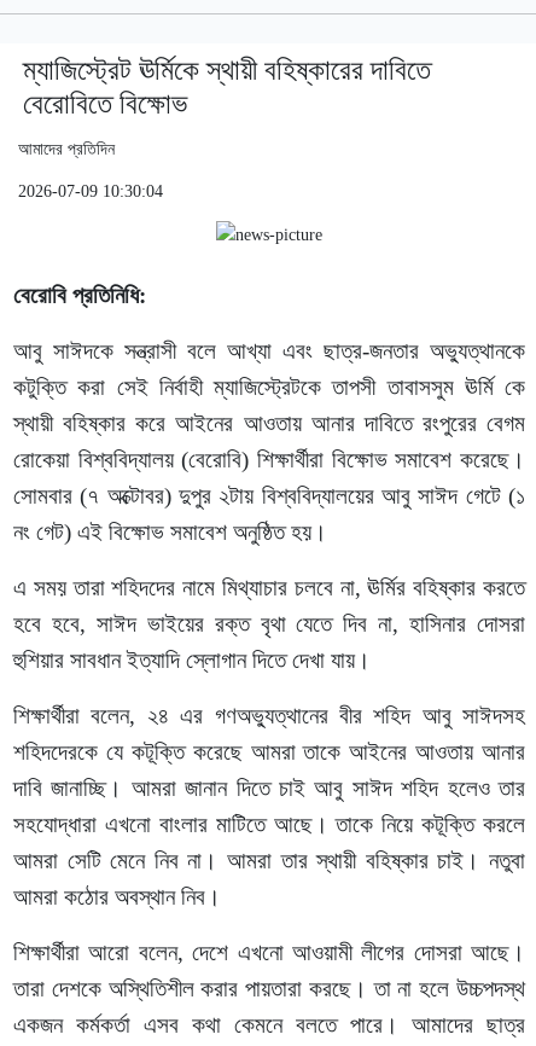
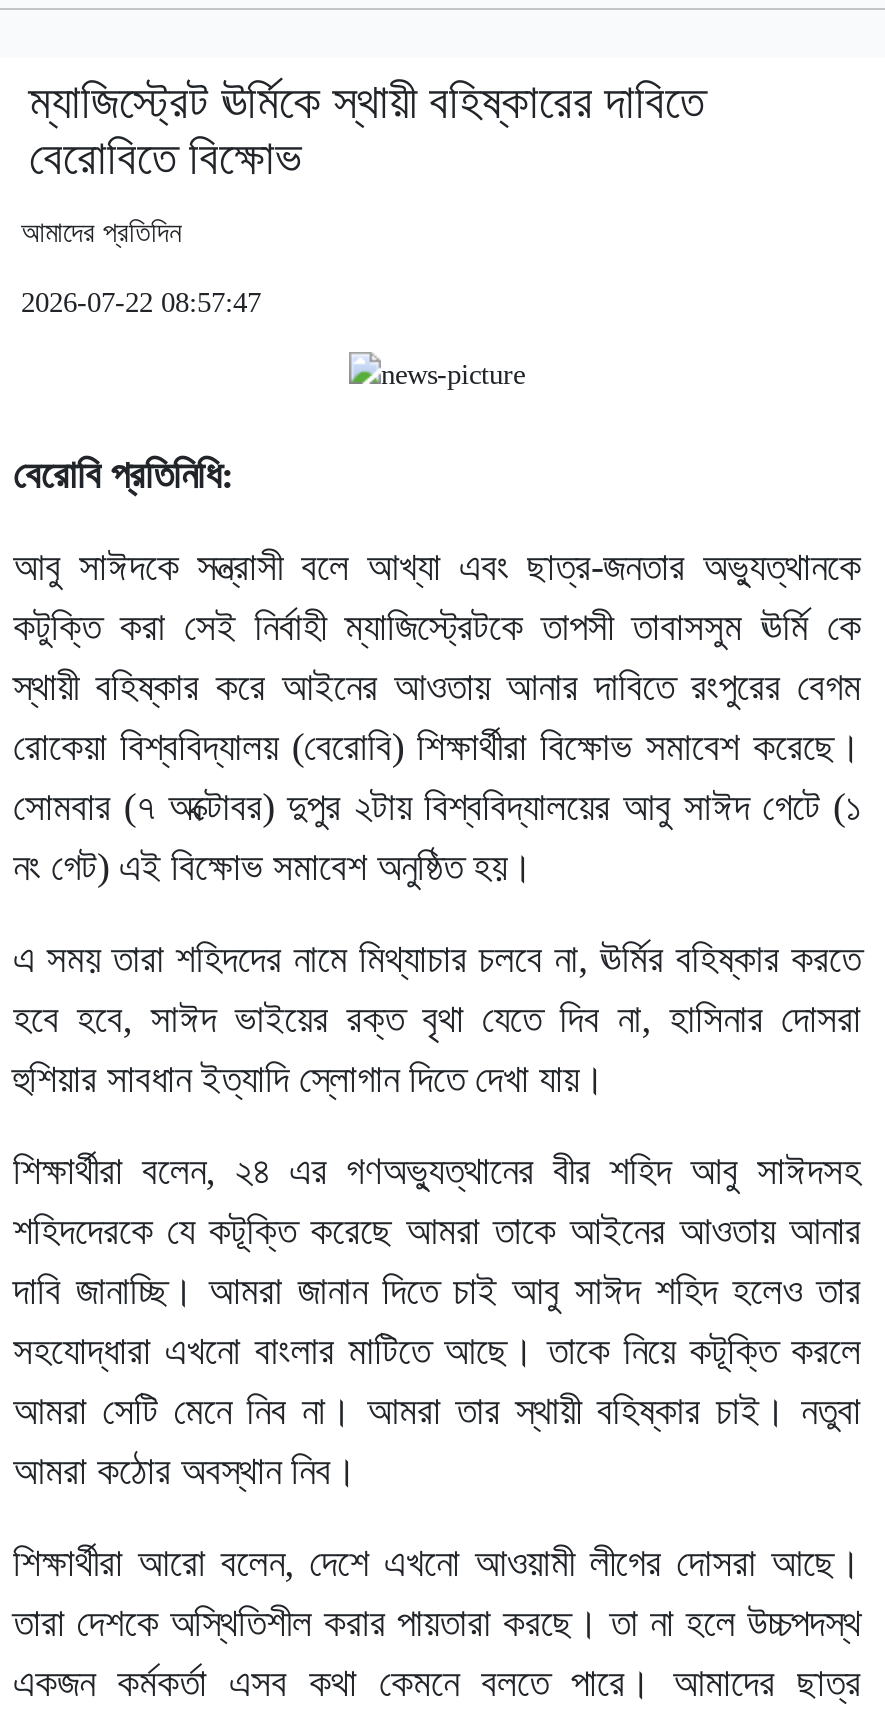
- 2026-07-09 10:30:04
+ 2026-07-22 08:57:47
